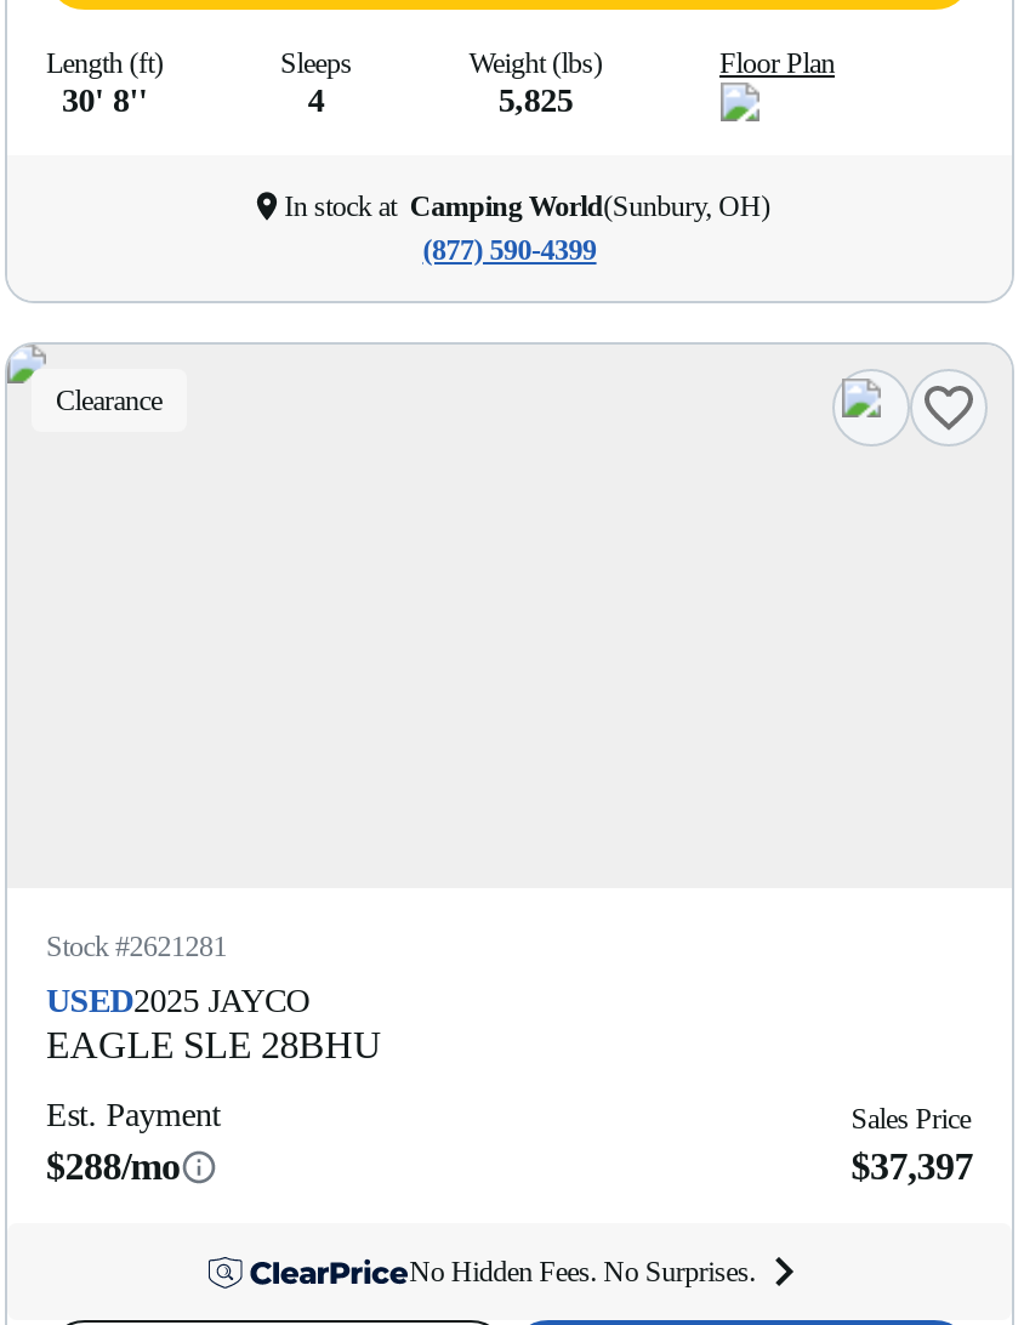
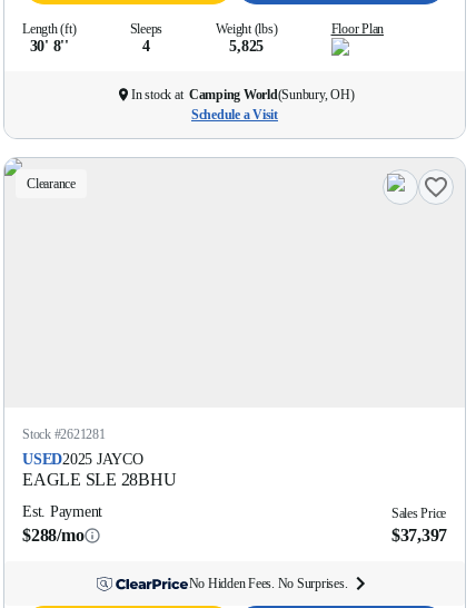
- (877) 590-4399
+ Schedule a Visit
